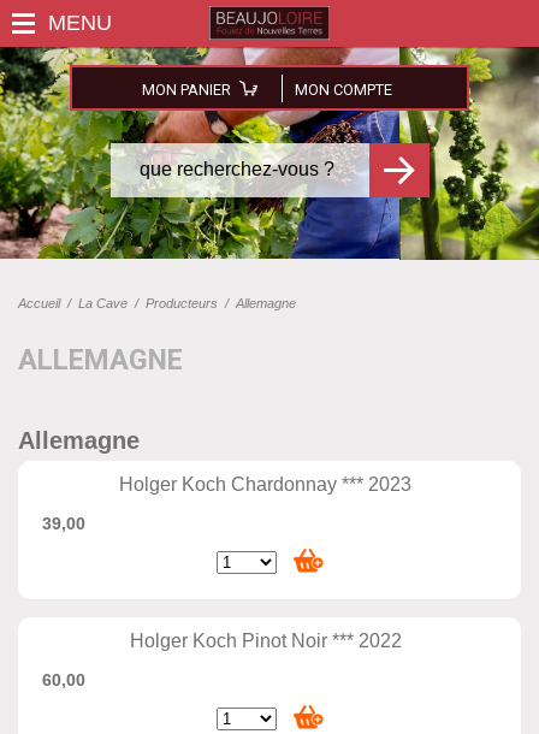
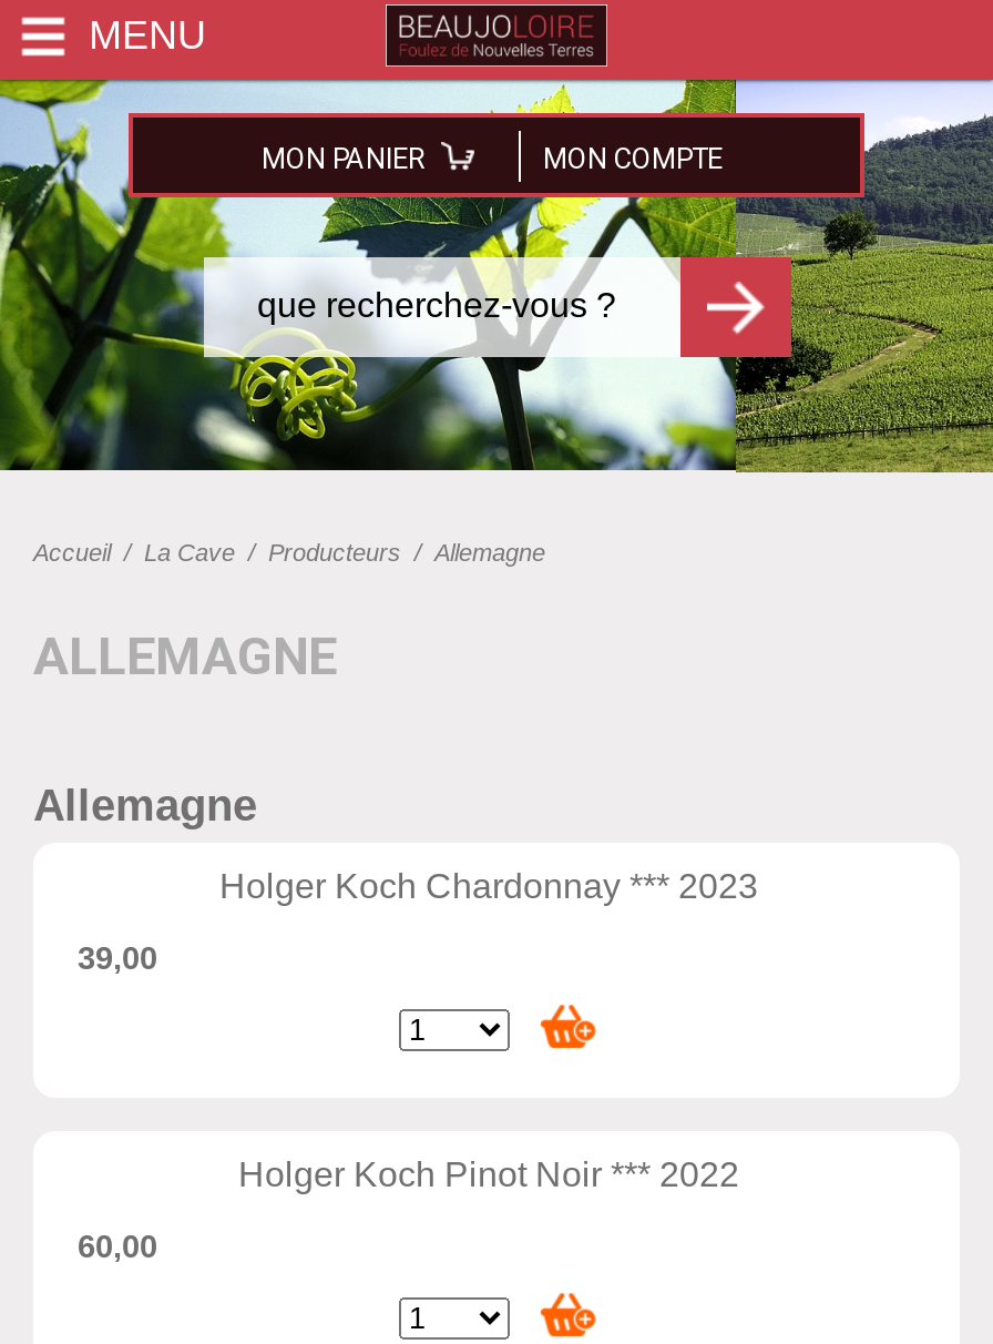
- [image]
+ [image]
